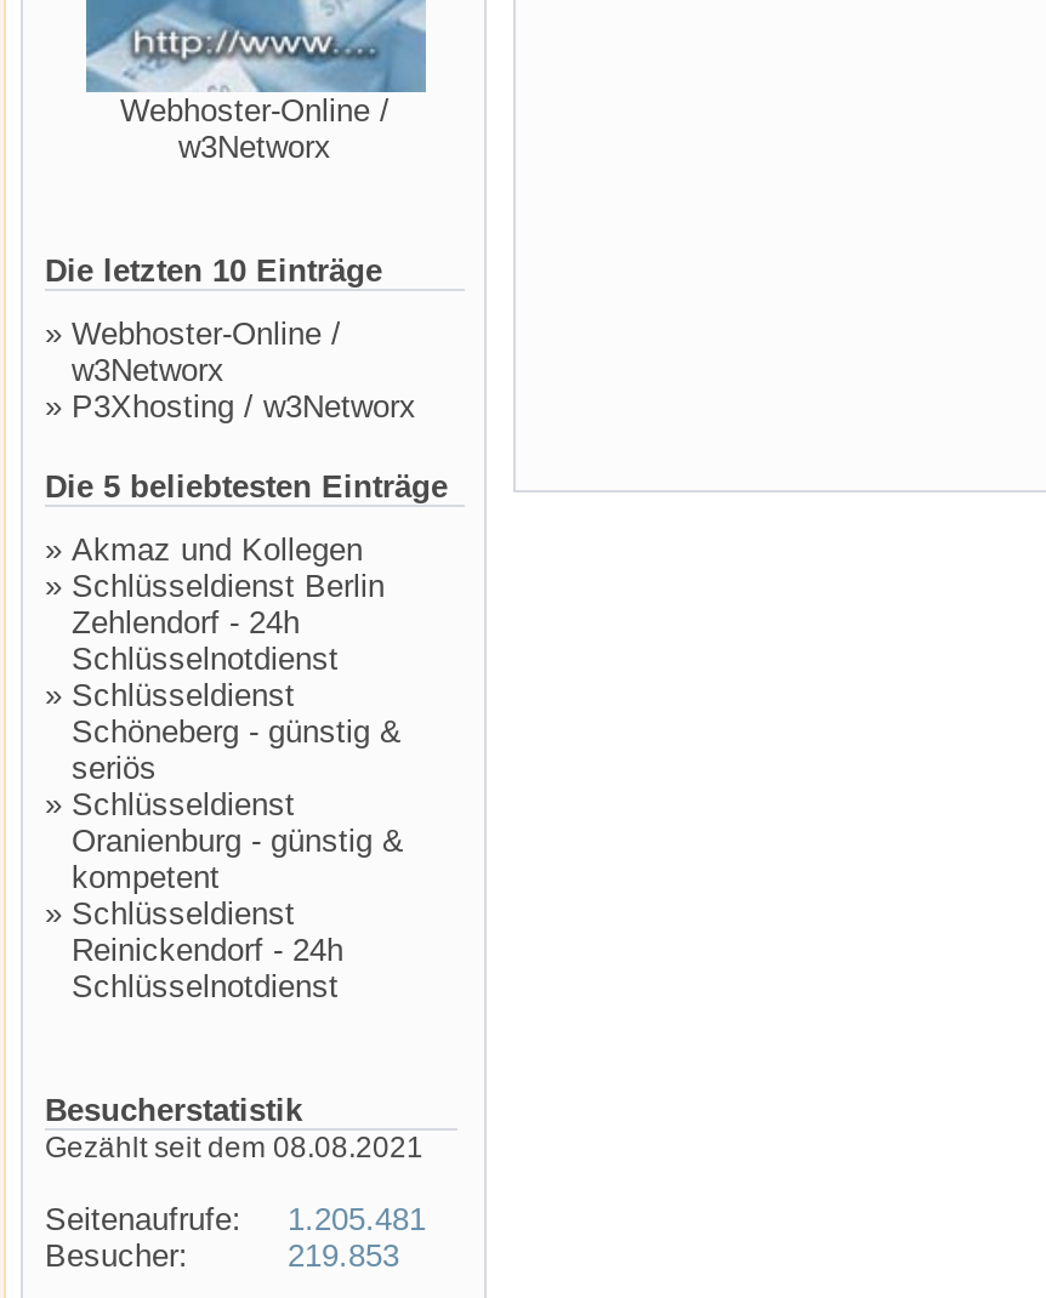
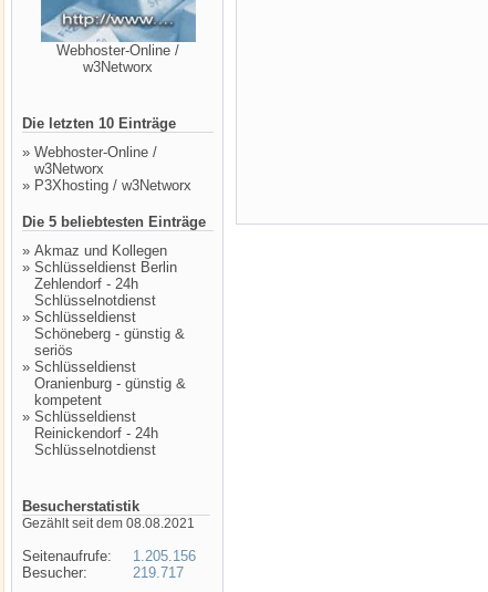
- Seitenaufrufe: 1.205.481
+ Seitenaufrufe: 1.205.156

- 219.853
+ 219.717
